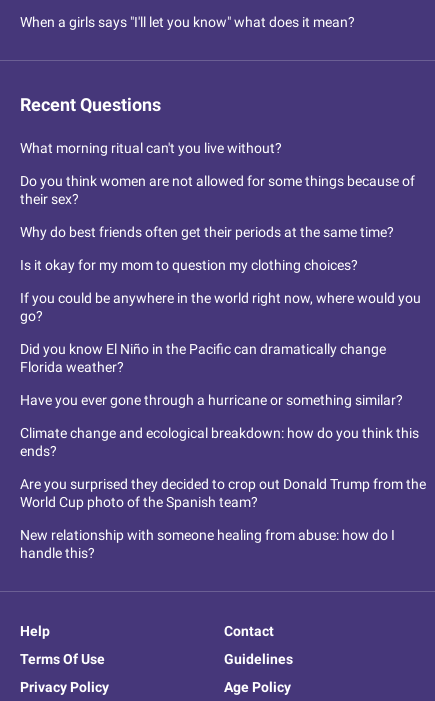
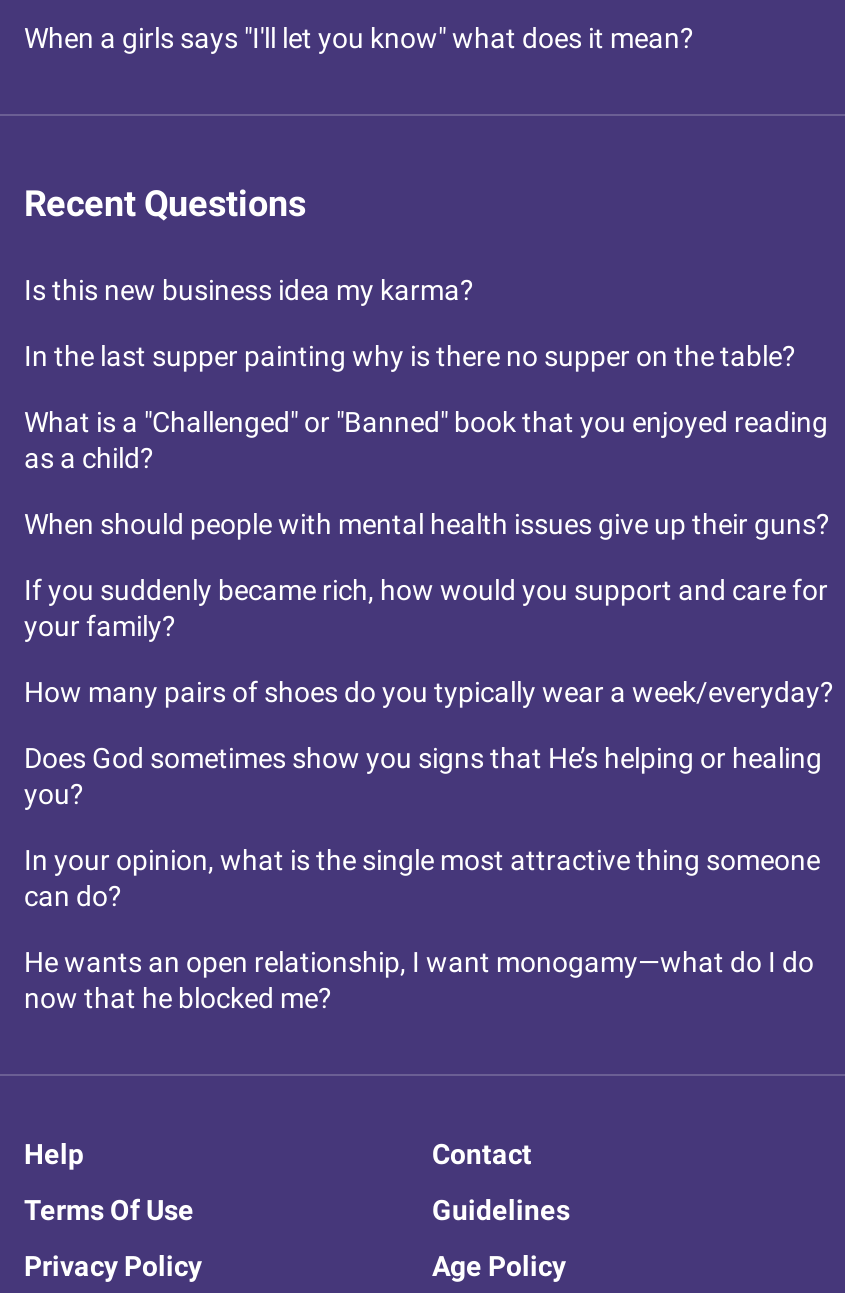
- What morning ritual can't you live without?
- Do you think women are not allowed for some things because of
- their sex?
- Why do best friends often get their periods at the same time?
- Is it okay for my mom to question my clothing choices?
- If you could be anywhere in the world right now, where would you
- go?
- Did you know El Niño in the Pacific can dramatically change
- Florida weather?
- Have you ever gone through a hurricane or something similar?
- Climate change and ecological breakdown: how do you think this
- ends?
- Are you surprised they decided to crop out Donald Trump from the
- World Cup photo of the Spanish team?
- New relationship with someone healing from abuse: how do I
- handle this?
+ Is this new business idea my karma?
+ In the last supper painting why is there no supper on the table?
+ What is a "Challenged" or "Banned" book that you enjoyed reading
+ as a child?
+ When should people with mental health issues give up their guns?
+ If you suddenly became rich, how would you support and care for
+ your family?
+ How many pairs of shoes do you typically wear a week/everyday?
+ Does God sometimes show you signs that He’s helping or healing
+ you?
+ In your opinion, what is the single most attractive thing someone
+ can do?
+ He wants an open relationship, I want monogamy—what do I do
+ now that he blocked me?
